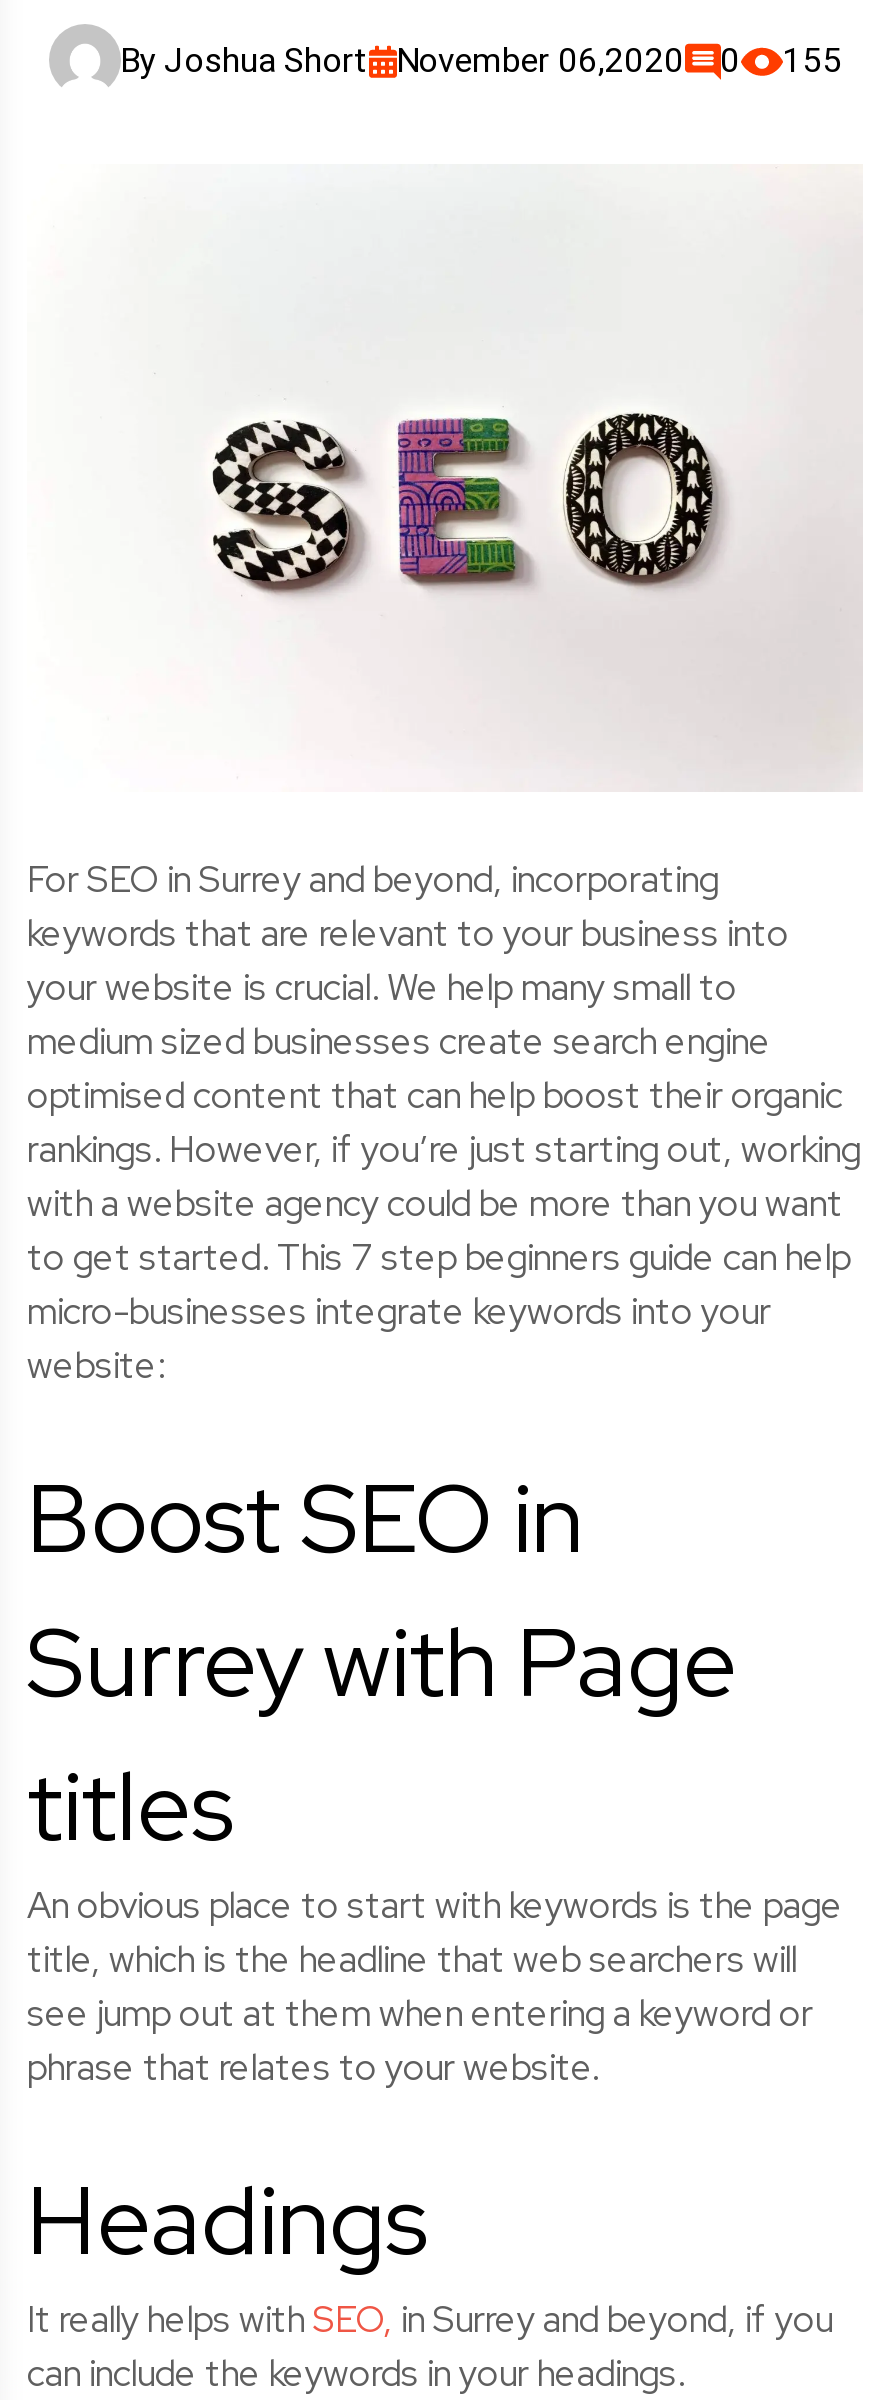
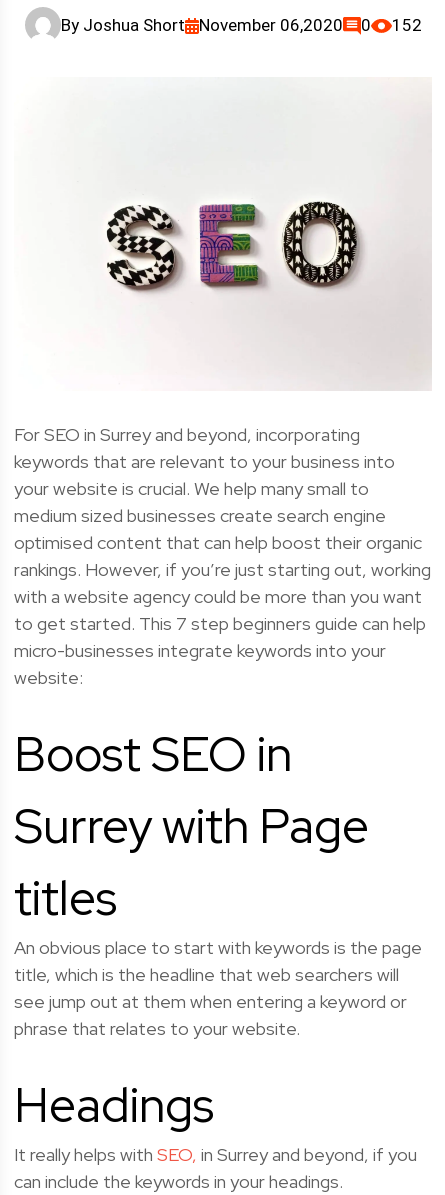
- By Joshua Short November 06,2020 0 155
+ By Joshua Short November 06,2020 0 152
